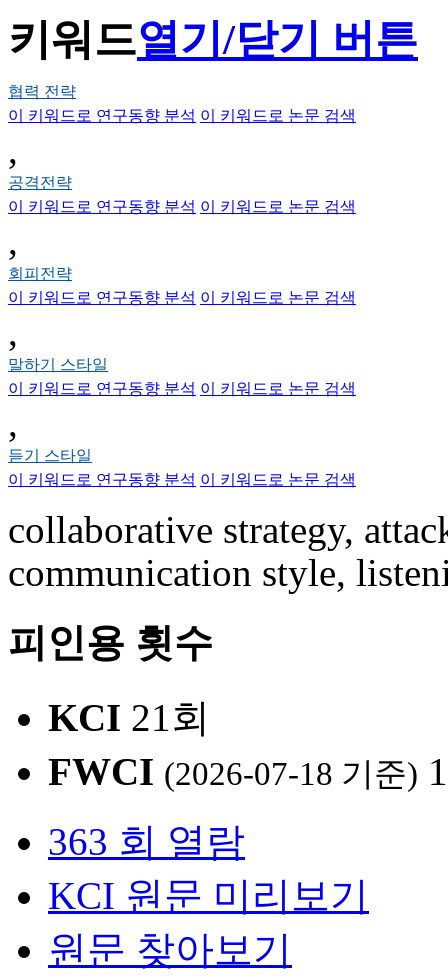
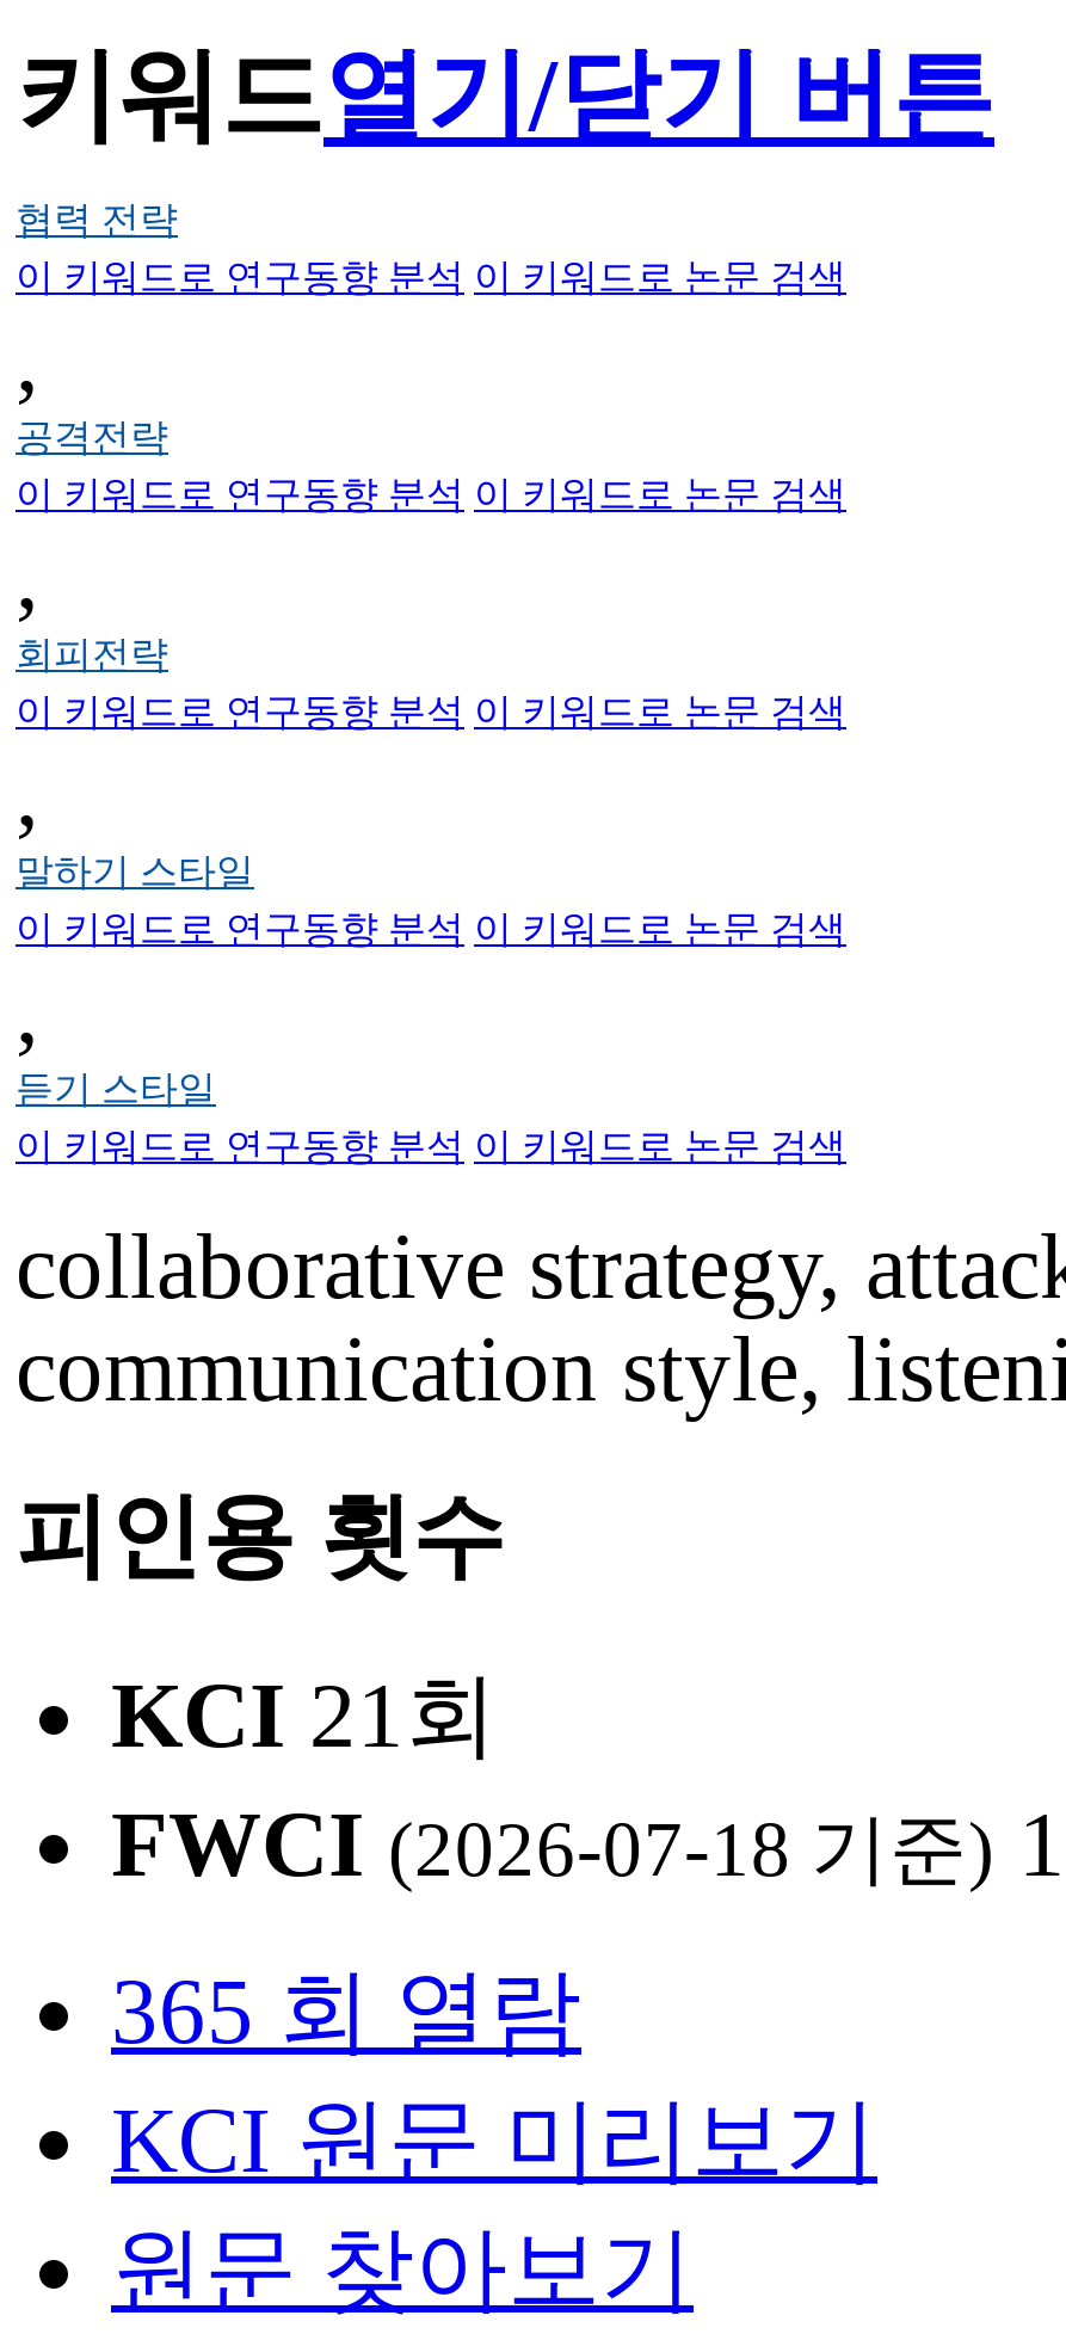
- 363 회 열람
+ 365 회 열람
